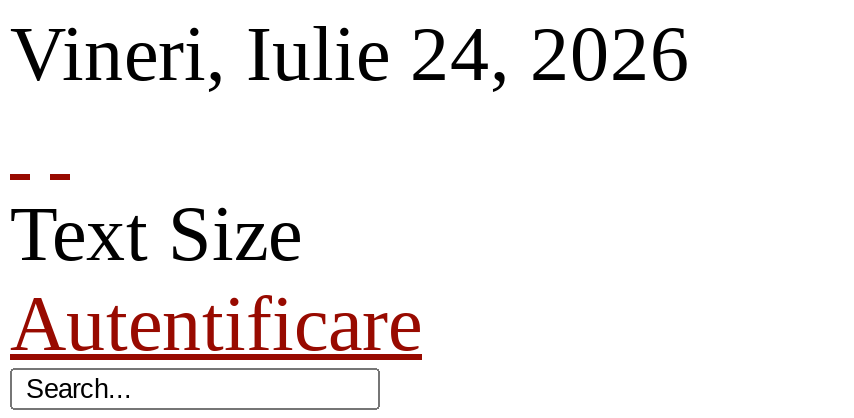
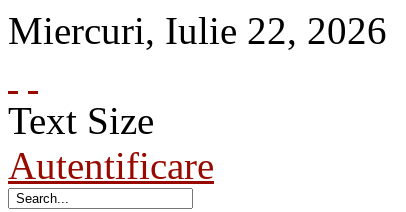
- Vineri, Iulie 24, 2026
+ Miercuri, Iulie 22, 2026
